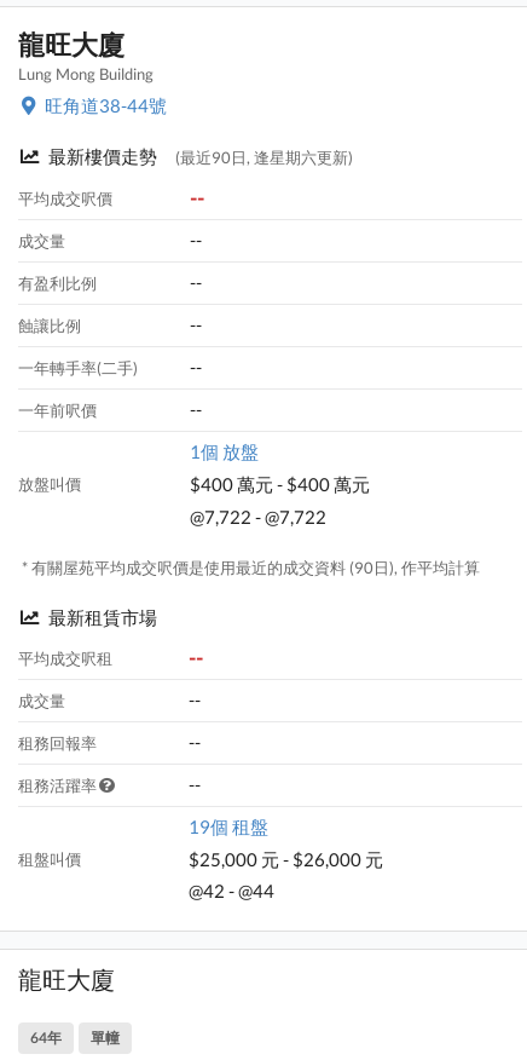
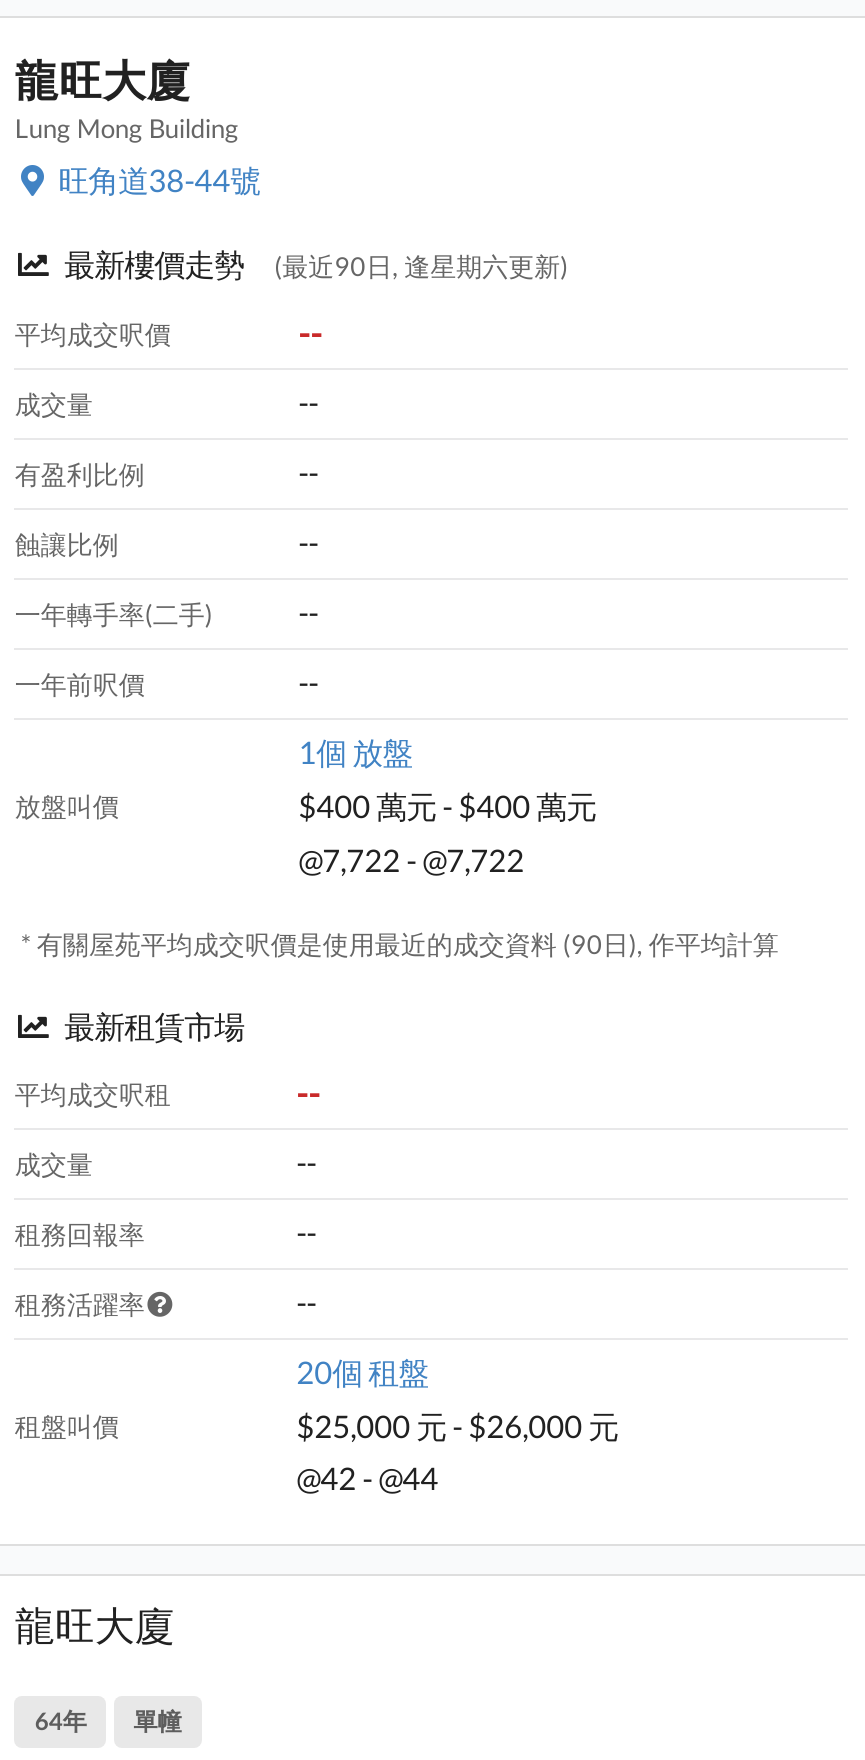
- 19個 租盤
+ 20個 租盤
